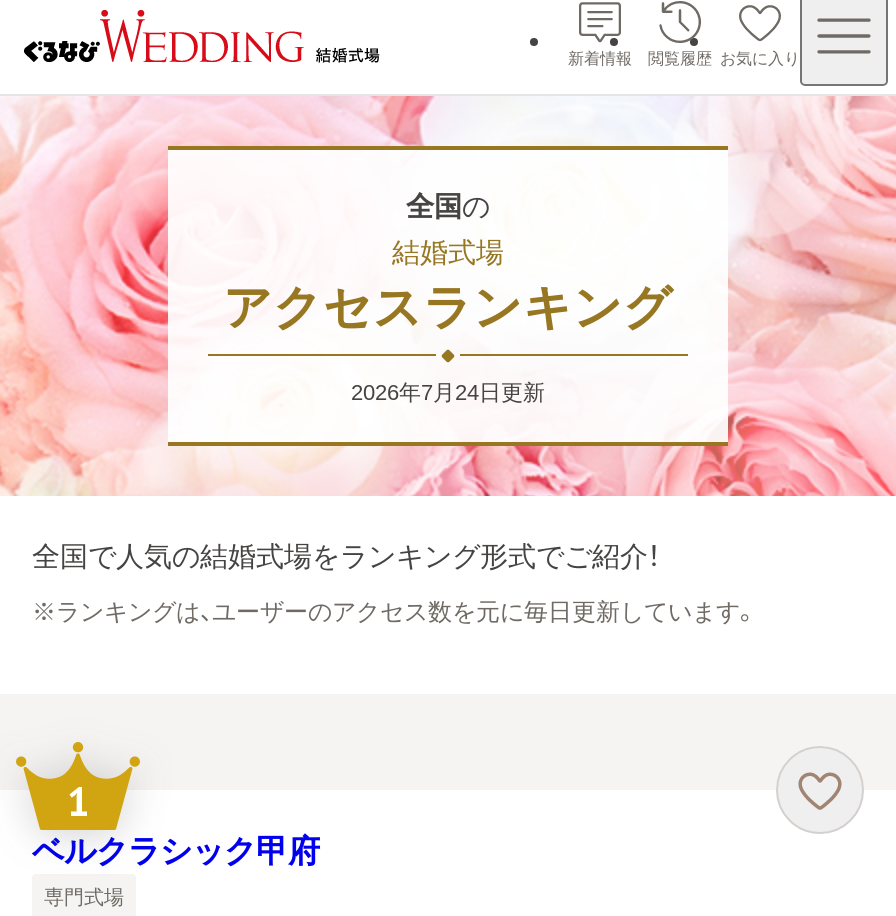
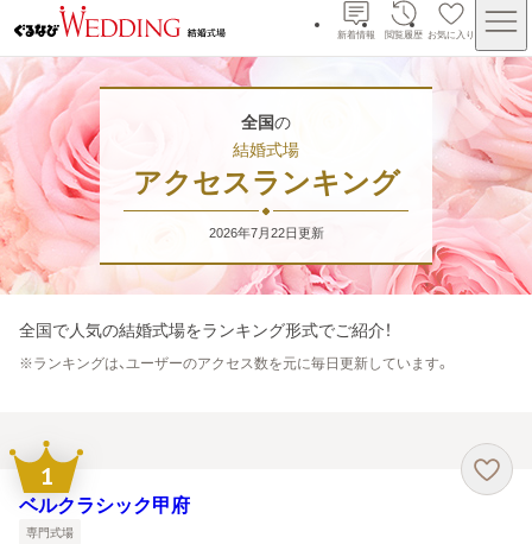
- 2026年7月24日更新
+ 2026年7月22日更新
